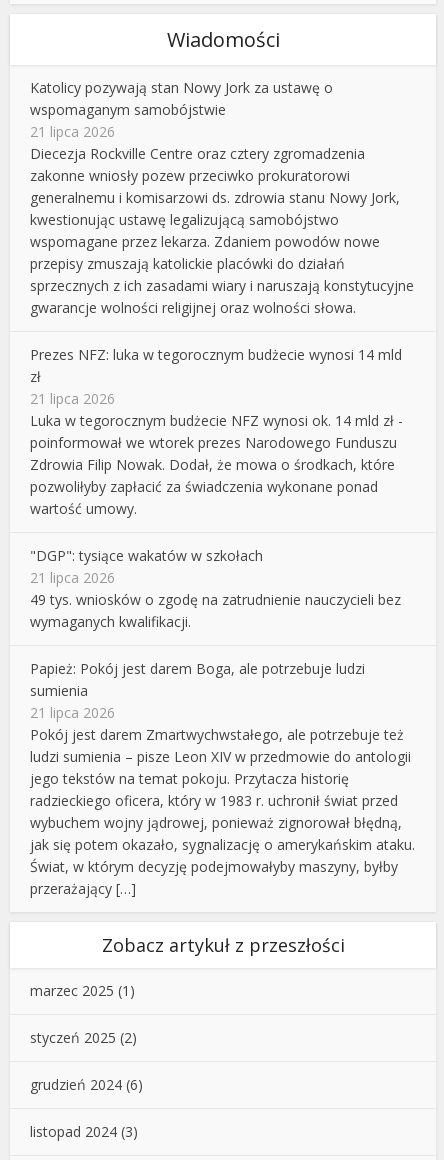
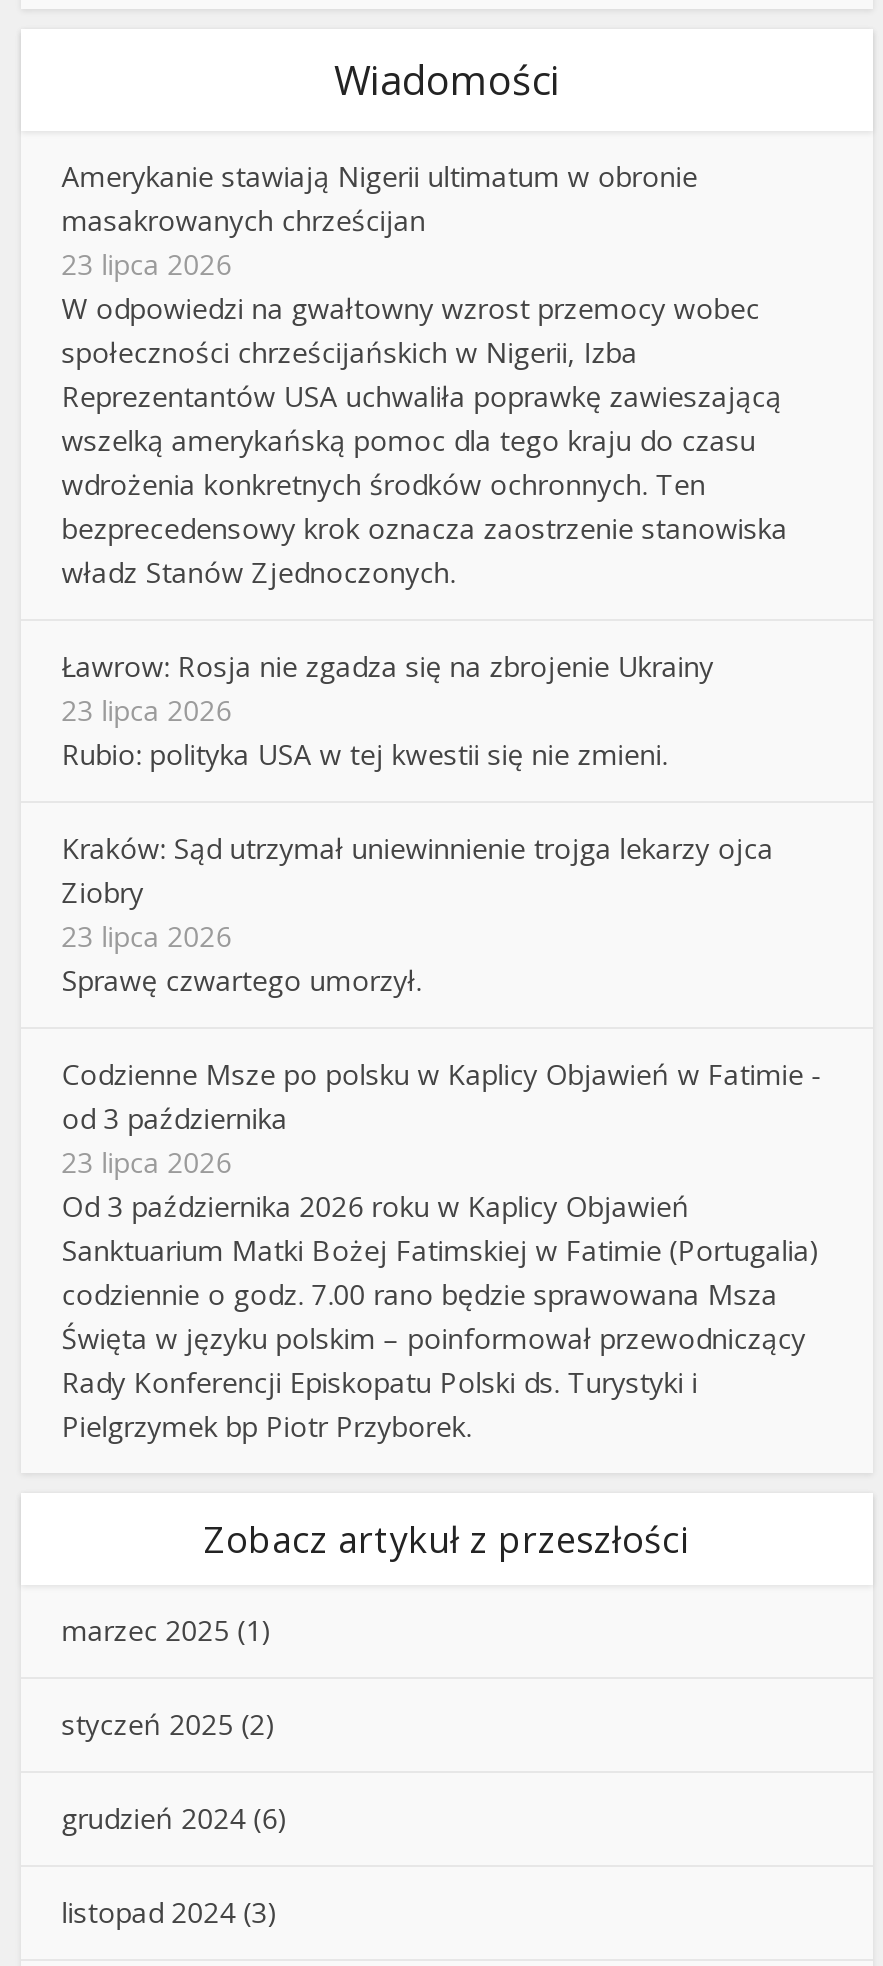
- Katolicy pozywają stan Nowy Jork za ustawę o
- wspomaganym samobójstwie
- 21 lipca 2026
- Diecezja Rockville Centre oraz cztery zgromadzenia
- zakonne wniosły pozew przeciwko prokuratorowi
- generalnemu i komisarzowi ds. zdrowia stanu Nowy Jork,
- kwestionując ustawę legalizującą samobójstwo
- wspomagane przez lekarza. Zdaniem powodów nowe
- przepisy zmuszają katolickie placówki do działań
- sprzecznych z ich zasadami wiary i naruszają konstytucyjne
- gwarancje wolności religijnej oraz wolności słowa.
+ Amerykanie stawiają Nigerii ultimatum w obronie
+ masakrowanych chrześcijan
+ 23 lipca 2026
+ W odpowiedzi na gwałtowny wzrost przemocy wobec
+ społeczności chrześcijańskich w Nigerii, Izba
+ Reprezentantów USA uchwaliła poprawkę zawieszającą
+ wszelką amerykańską pomoc dla tego kraju do czasu
+ wdrożenia konkretnych środków ochronnych. Ten
+ bezprecedensowy krok oznacza zaostrzenie stanowiska
+ władz Stanów Zjednoczonych.

- Prezes NFZ: luka w tegorocznym budżecie wynosi 14 mld
- zł
- 21 lipca 2026
- Luka w tegorocznym budżecie NFZ wynosi ok. 14 mld zł -
- poinformował we wtorek prezes Narodowego Funduszu
- Zdrowia Filip Nowak. Dodał, że mowa o środkach, które
- pozwoliłyby zapłacić za świadczenia wykonane ponad
- wartość umowy.
+ Ławrow: Rosja nie zgadza się na zbrojenie Ukrainy
+ 23 lipca 2026
+ Rubio: polityka USA w tej kwestii się nie zmieni.

- "DGP": tysiące wakatów w szkołach
- 21 lipca 2026
- 49 tys. wniosków o zgodę na zatrudnienie nauczycieli bez
- wymaganych kwalifikacji.
+ Kraków: Sąd utrzymał uniewinnienie trojga lekarzy ojca
+ Ziobry
+ 23 lipca 2026
+ Sprawę czwartego umorzył.

- Papież: Pokój jest darem Boga, ale potrzebuje ludzi
- sumienia
- 21 lipca 2026
- Pokój jest darem Zmartwychwstałego, ale potrzebuje też
- ludzi sumienia – pisze Leon XIV w przedmowie do antologii
- jego tekstów na temat pokoju. Przytacza historię
- radzieckiego oficera, który w 1983 r. uchronił świat przed
- wybuchem wojny jądrowej, ponieważ zignorował błędną,
- jak się potem okazało, sygnalizację o amerykańskim ataku.
- Świat, w którym decyzję podejmowałyby maszyny, byłby
- przerażający […]
+ Codzienne Msze po polsku w Kaplicy Objawień w Fatimie -
+ od 3 października
+ 23 lipca 2026
+ Od 3 października 2026 roku w Kaplicy Objawień
+ Sanktuarium Matki Bożej Fatimskiej w Fatimie (Portugalia)
+ codziennie o godz. 7.00 rano będzie sprawowana Msza
+ Święta w języku polskim – poinformował przewodniczący
+ Rady Konferencji Episkopatu Polski ds. Turystyki i
+ Pielgrzymek bp Piotr Przyborek.
